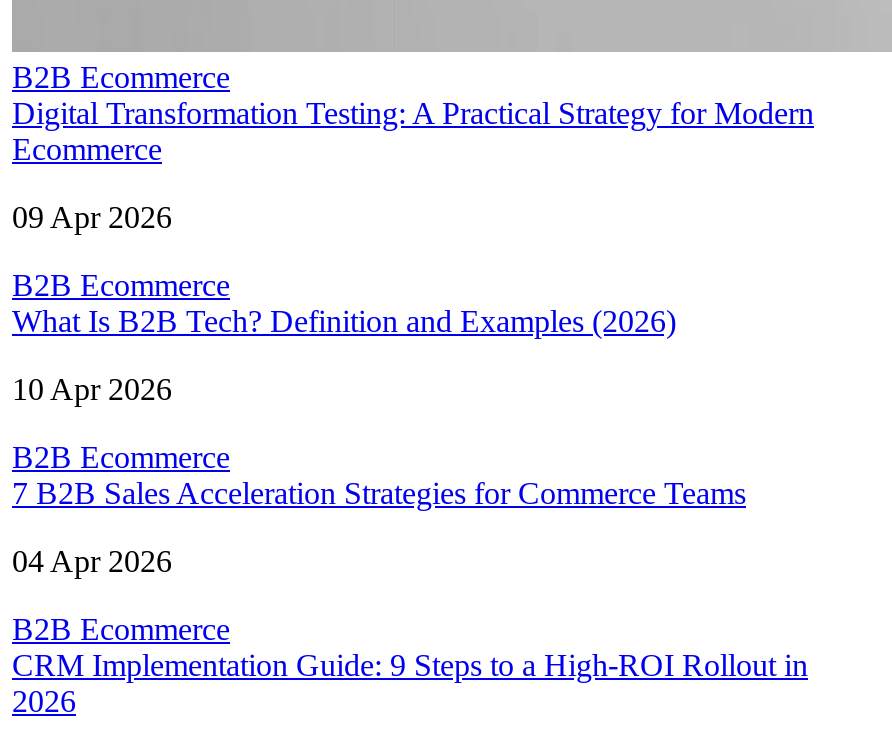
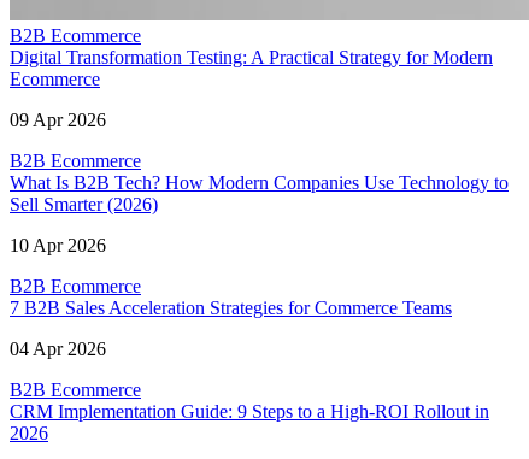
- What Is B2B Tech? Definition and Examples (2026)
+ What Is B2B Tech? How Modern Companies Use Technology to
+ Sell Smarter (2026)
